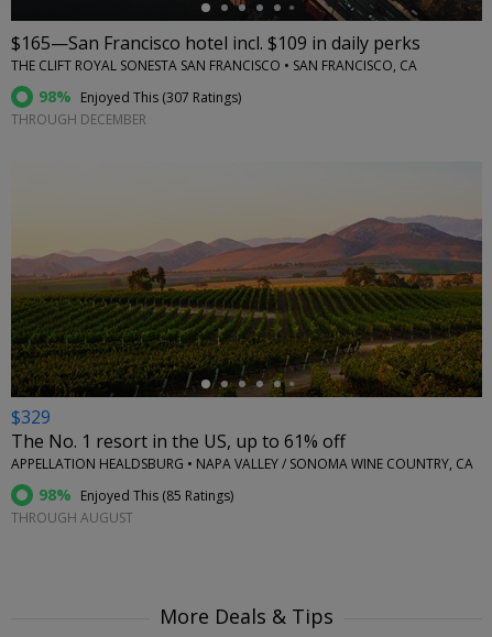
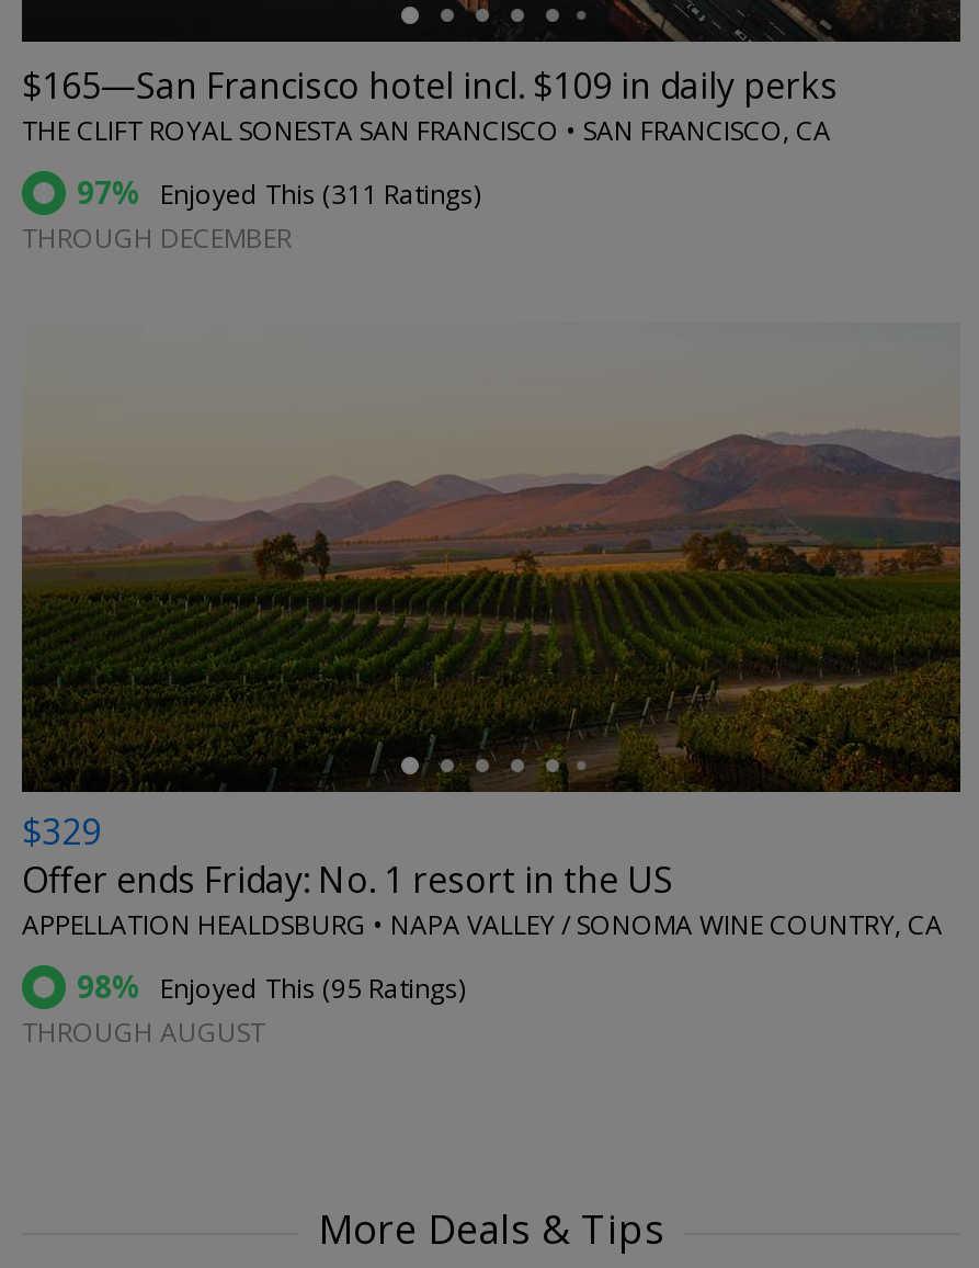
- 98% Enjoyed This (307 Ratings)
+ 97% Enjoyed This (311 Ratings)

- The No. 1 resort in the US, up to 61% off
+ Offer ends Friday: No. 1 resort in the US

- 98% Enjoyed This (85 Ratings)
+ 98% Enjoyed This (95 Ratings)
